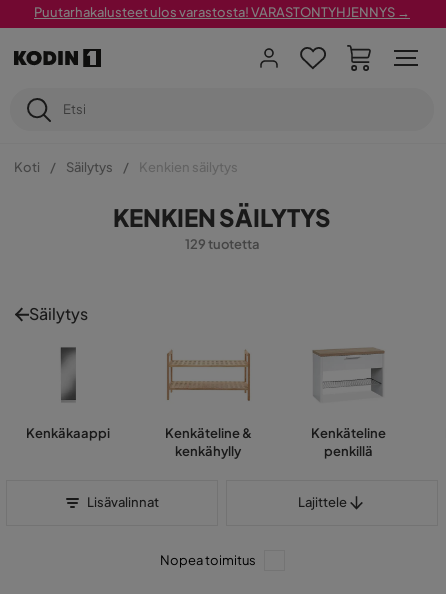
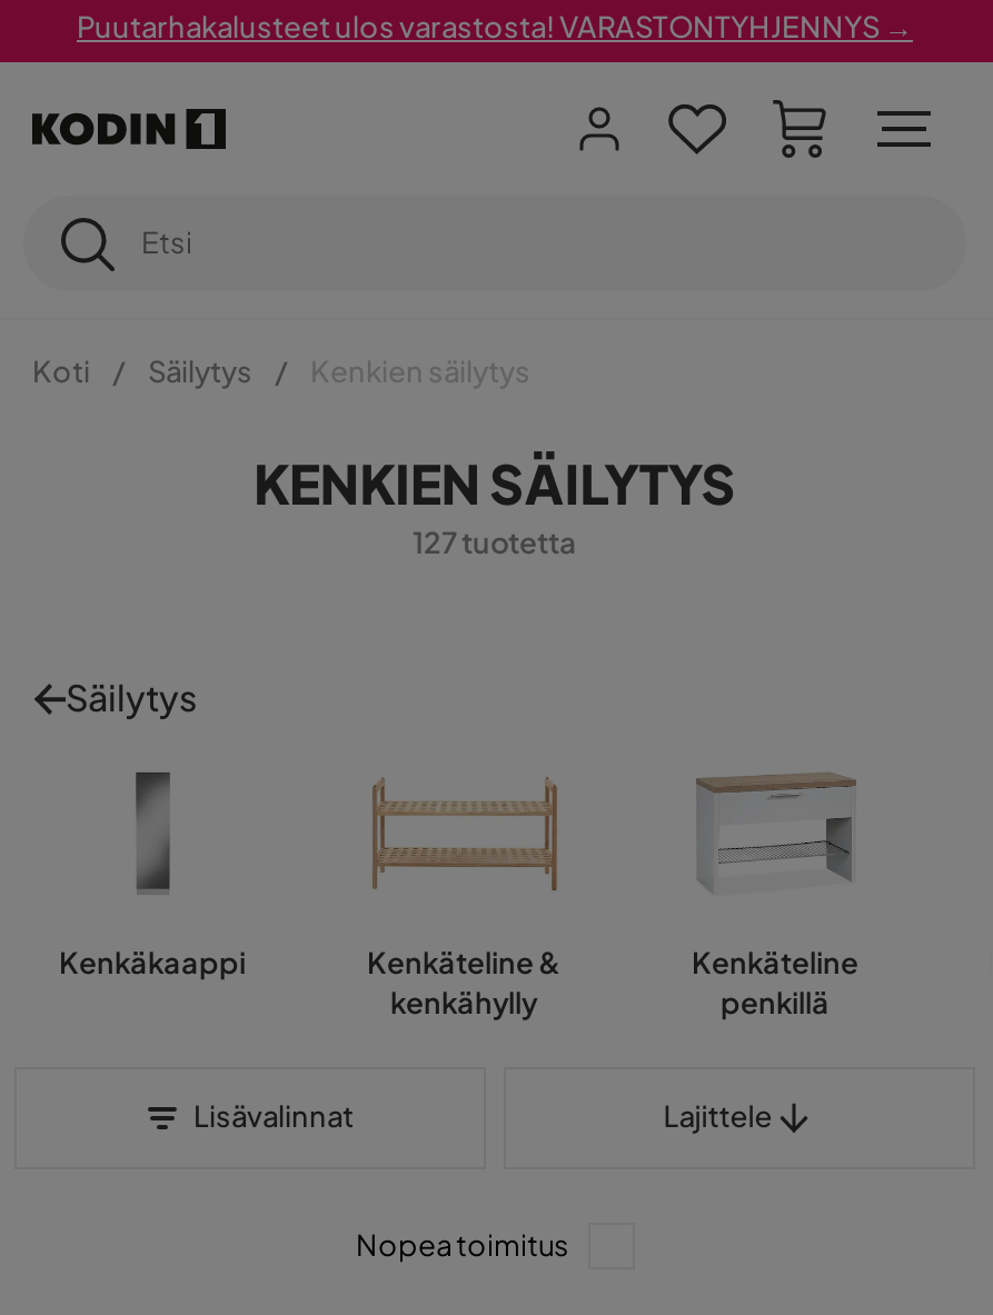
- 129 tuotetta
+ 127 tuotetta
